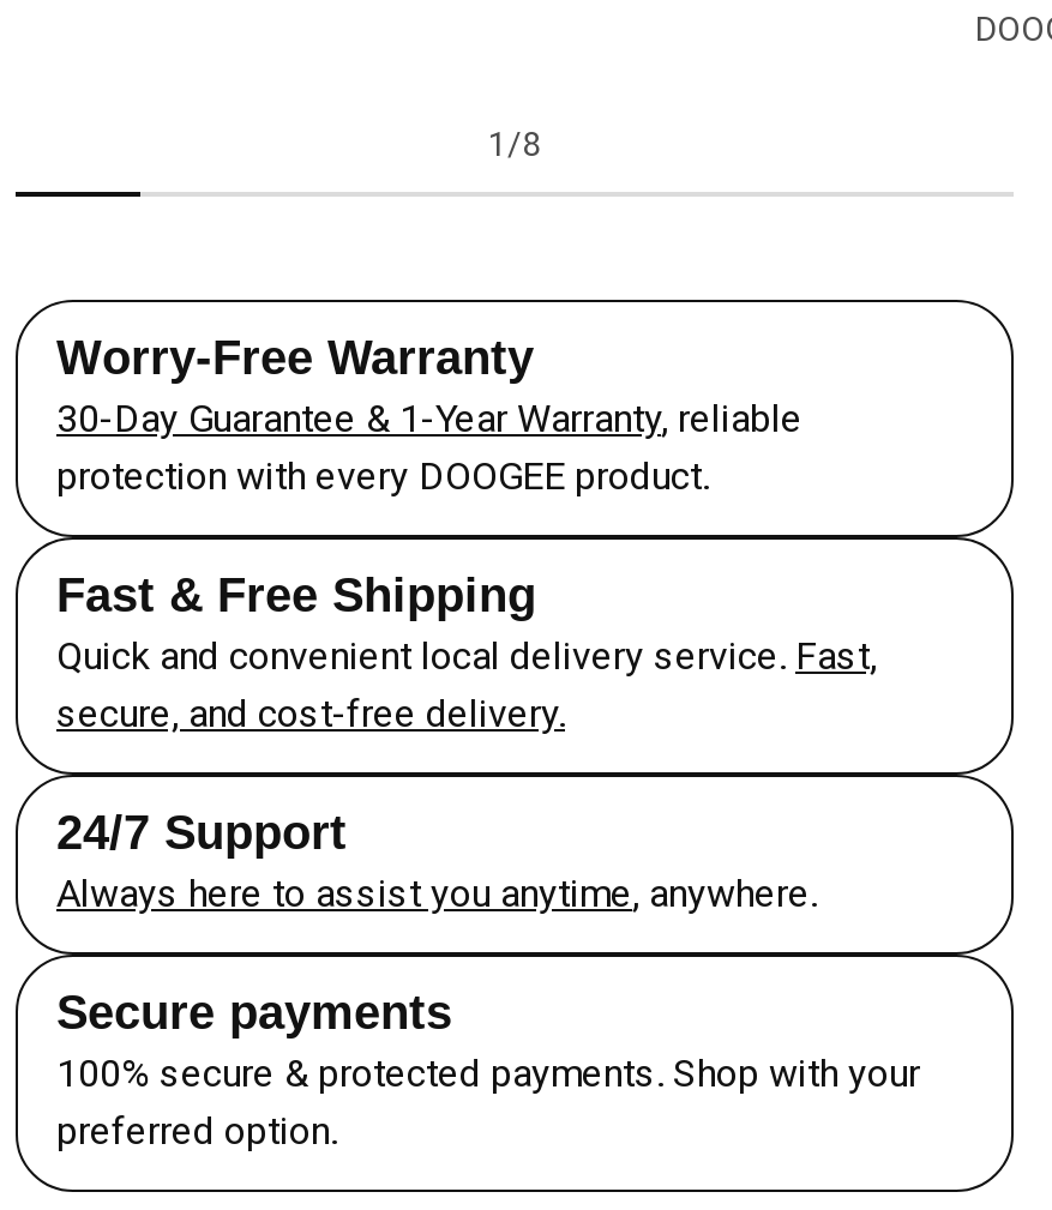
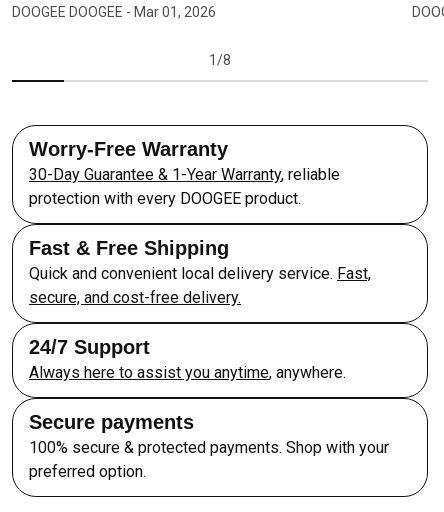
+ DOOGEE DOOGEE - Mar 01, 2026
